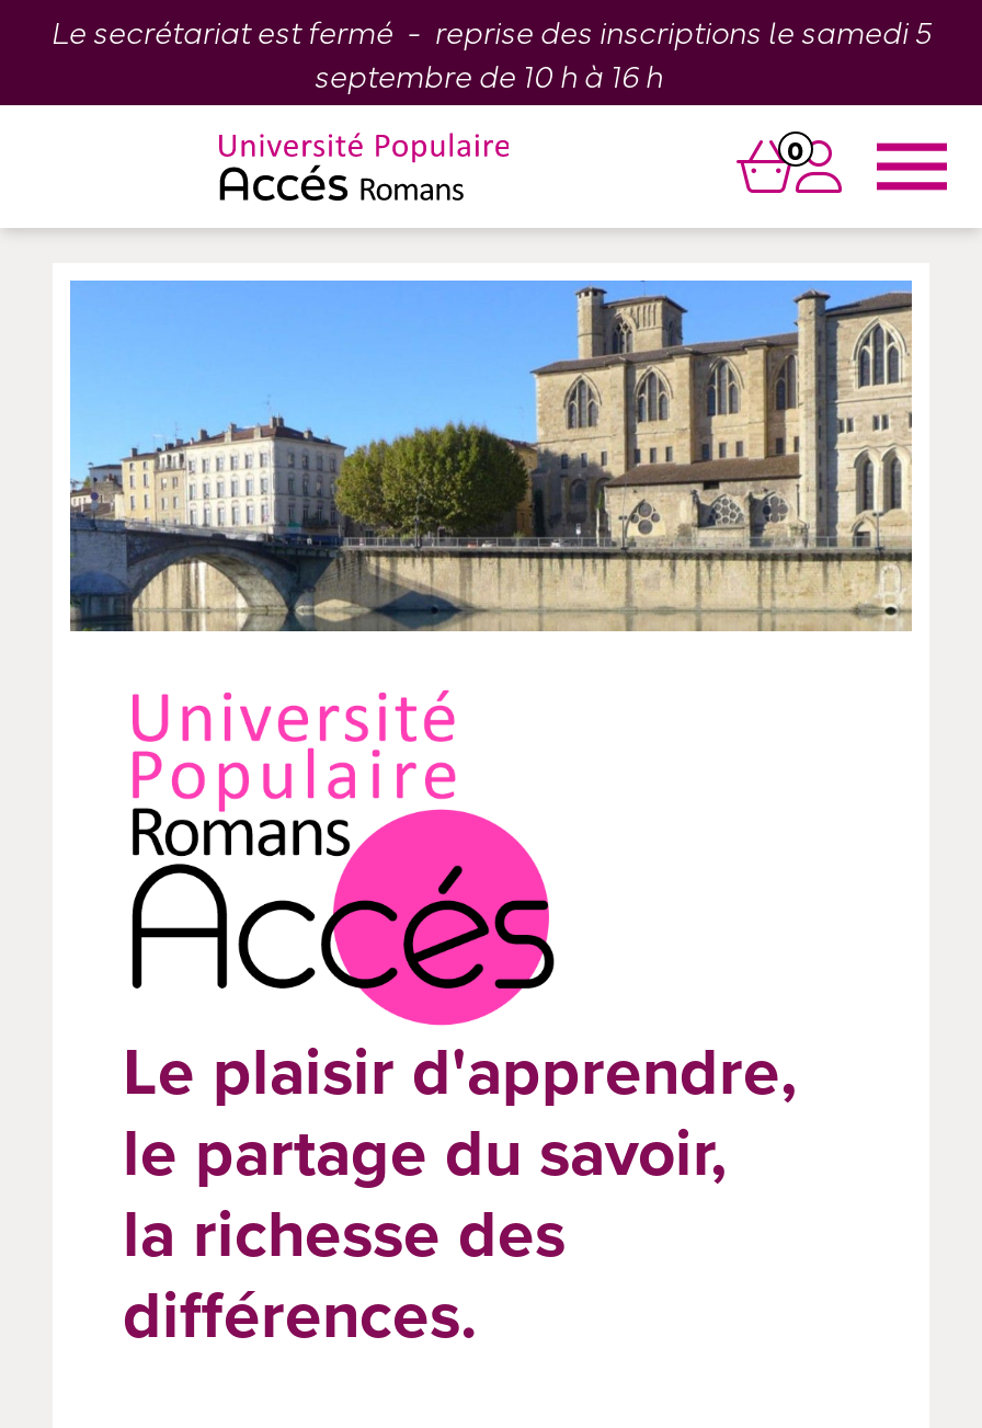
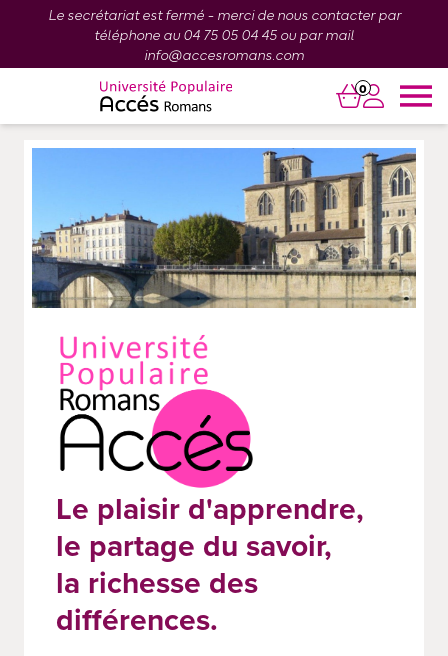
- Le secrétariat est fermé - reprise des inscriptions le samedi 5
- septembre de 10 h à 16 h
+ Le secrétariat est fermé - merci de nous contacter par
+ téléphone au 04 75 05 04 45 ou par mail
+ info@accesromans.com
